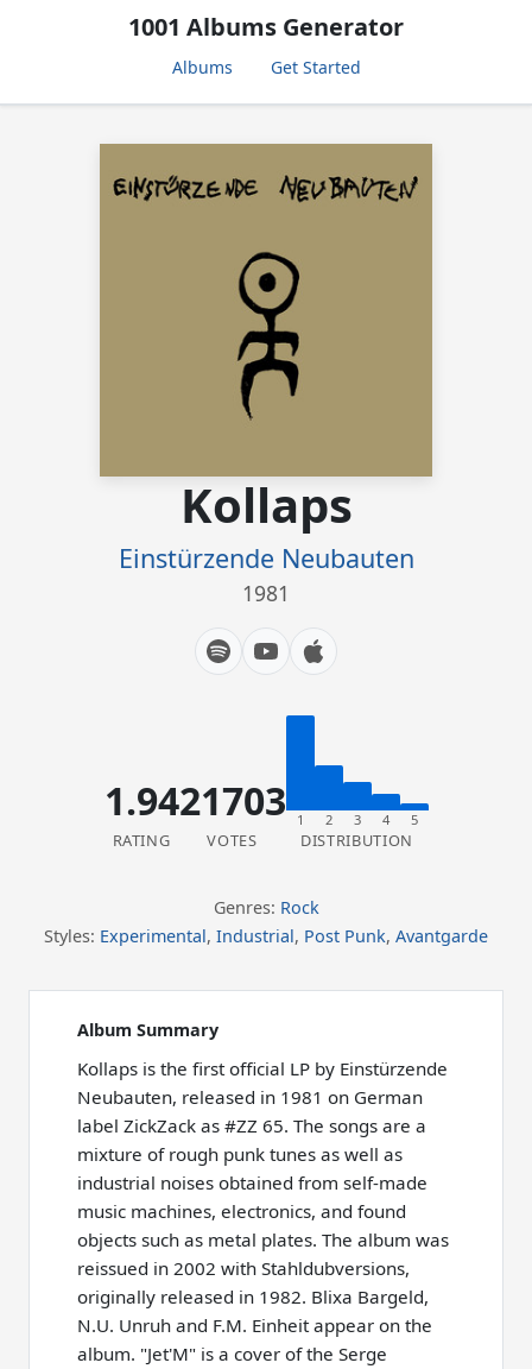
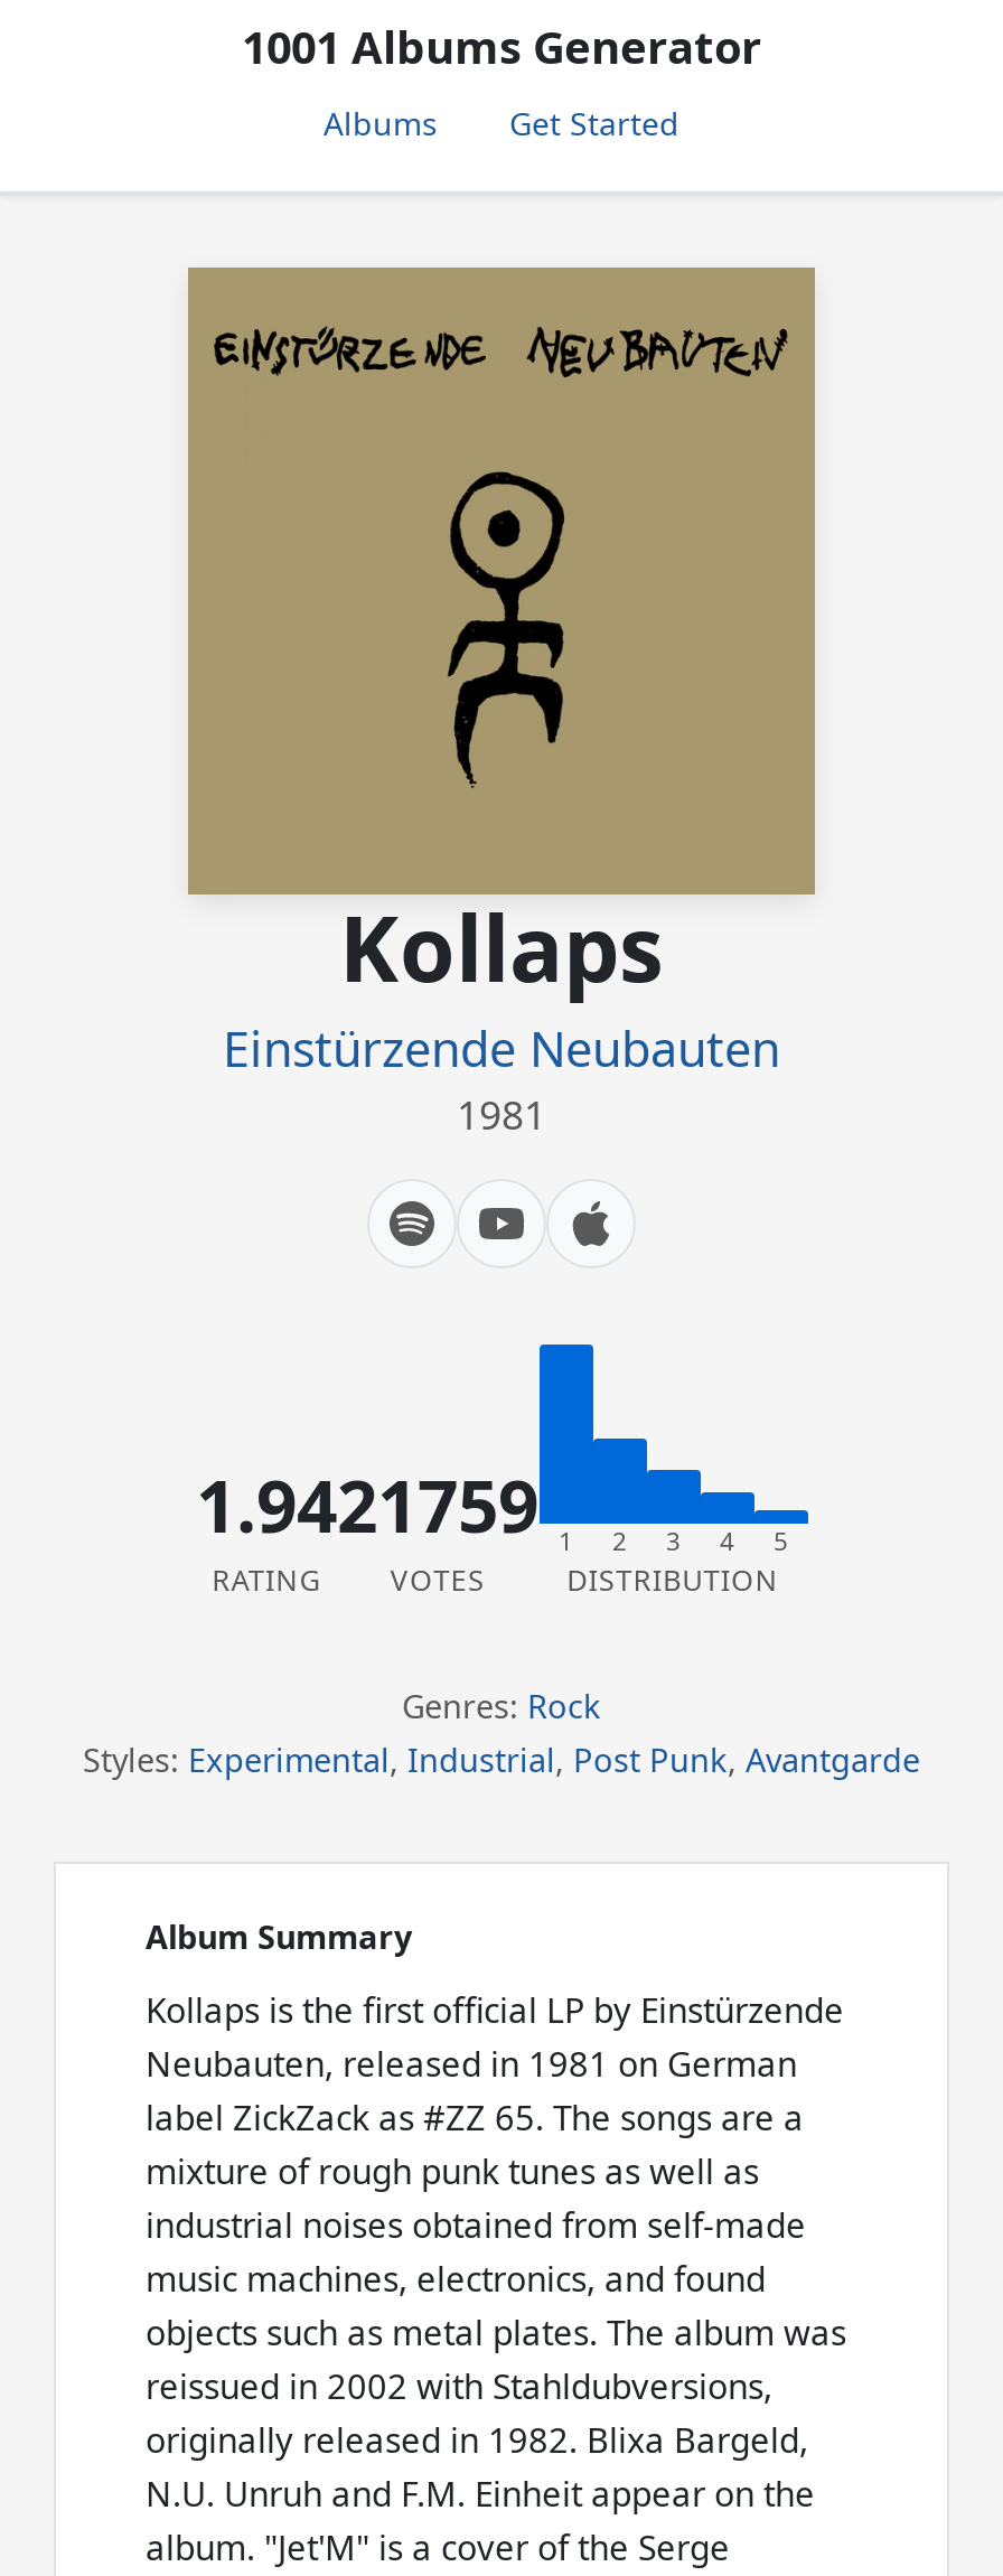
- 21703
+ 21759
